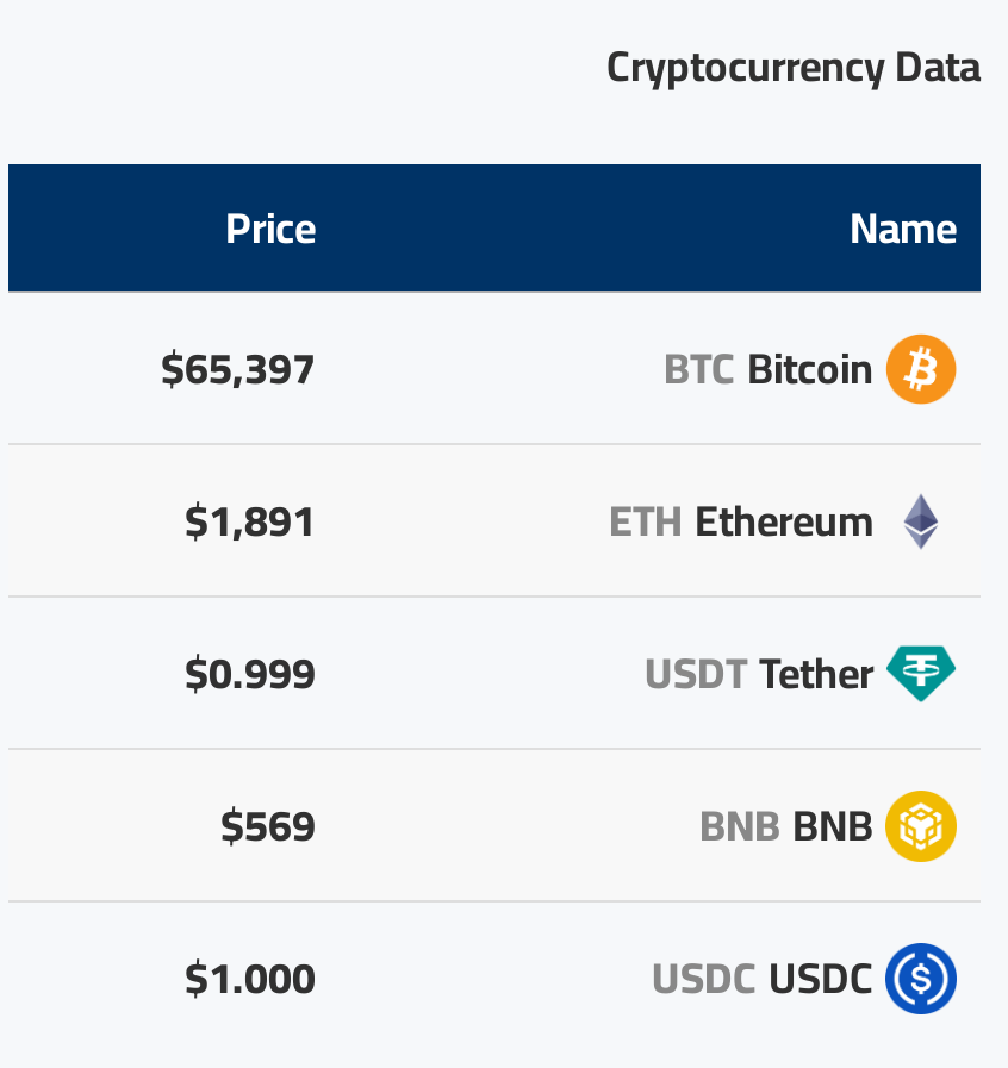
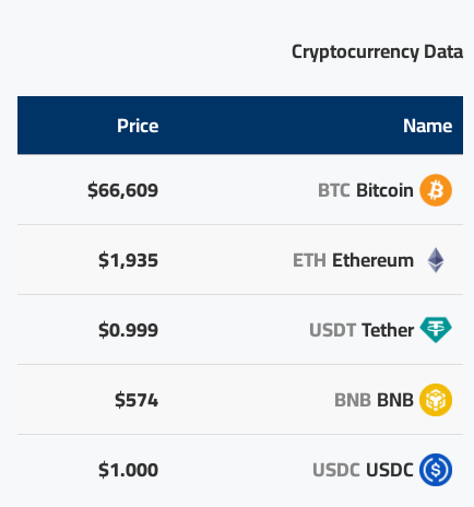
- $65,397
+ $66,609

- $1,891
+ $1,935

- $569
+ $574
